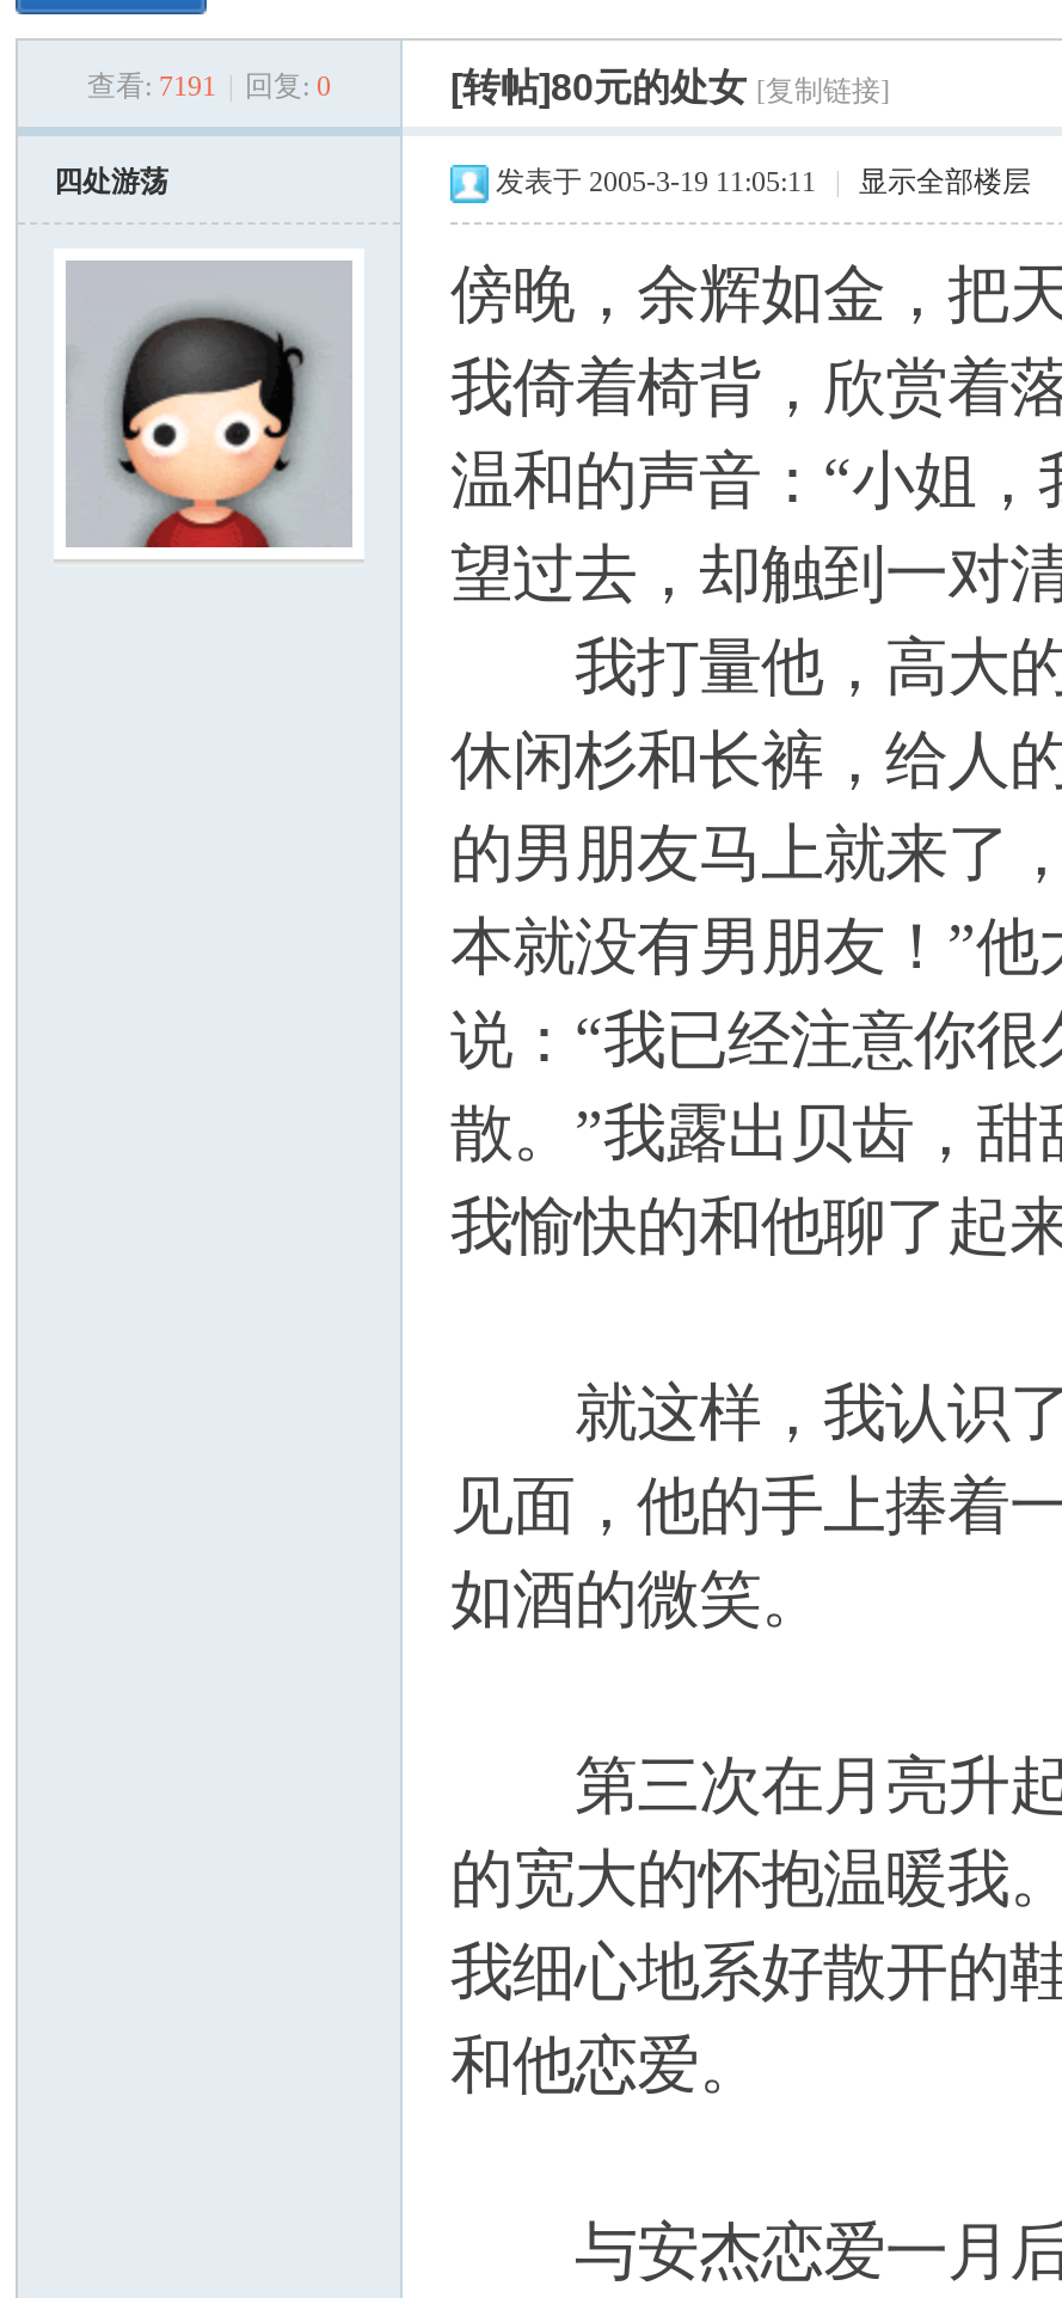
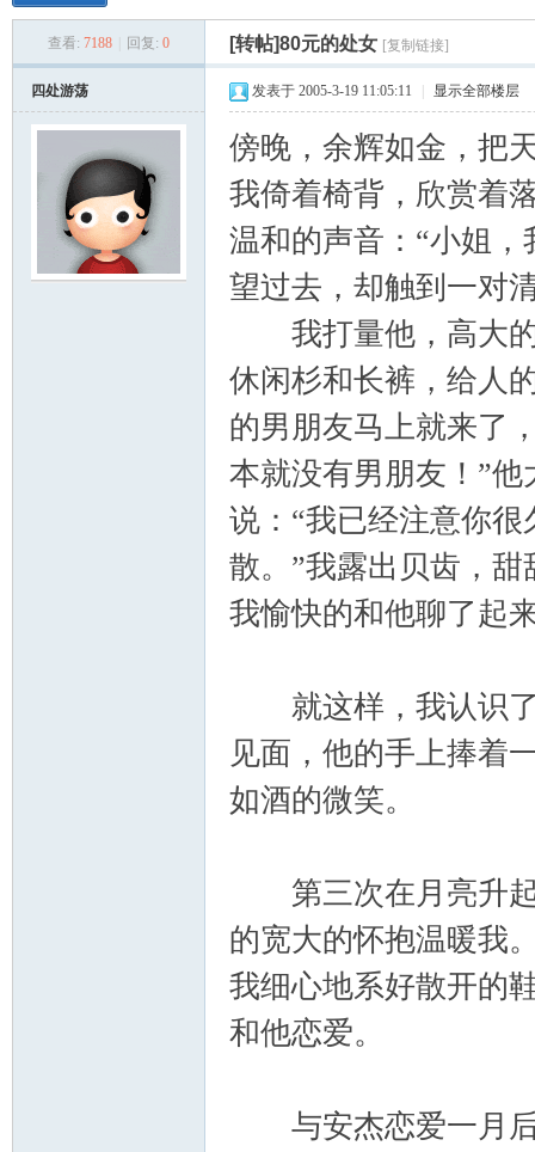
- 查看: 7191
+ 查看: 7188
